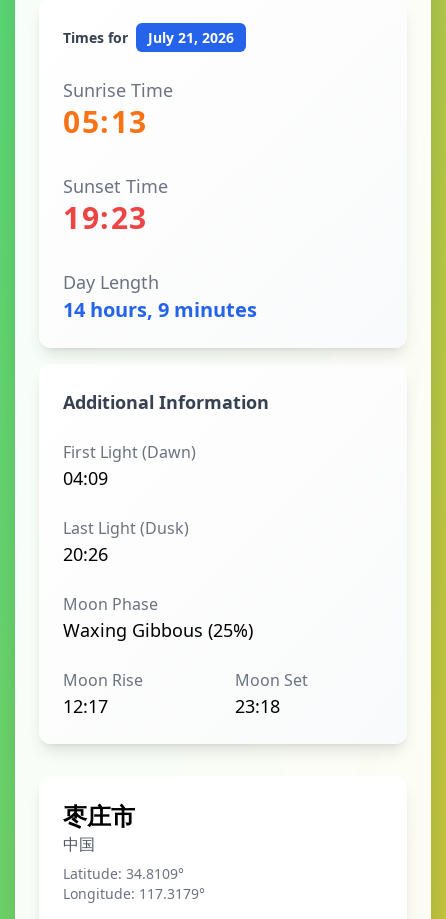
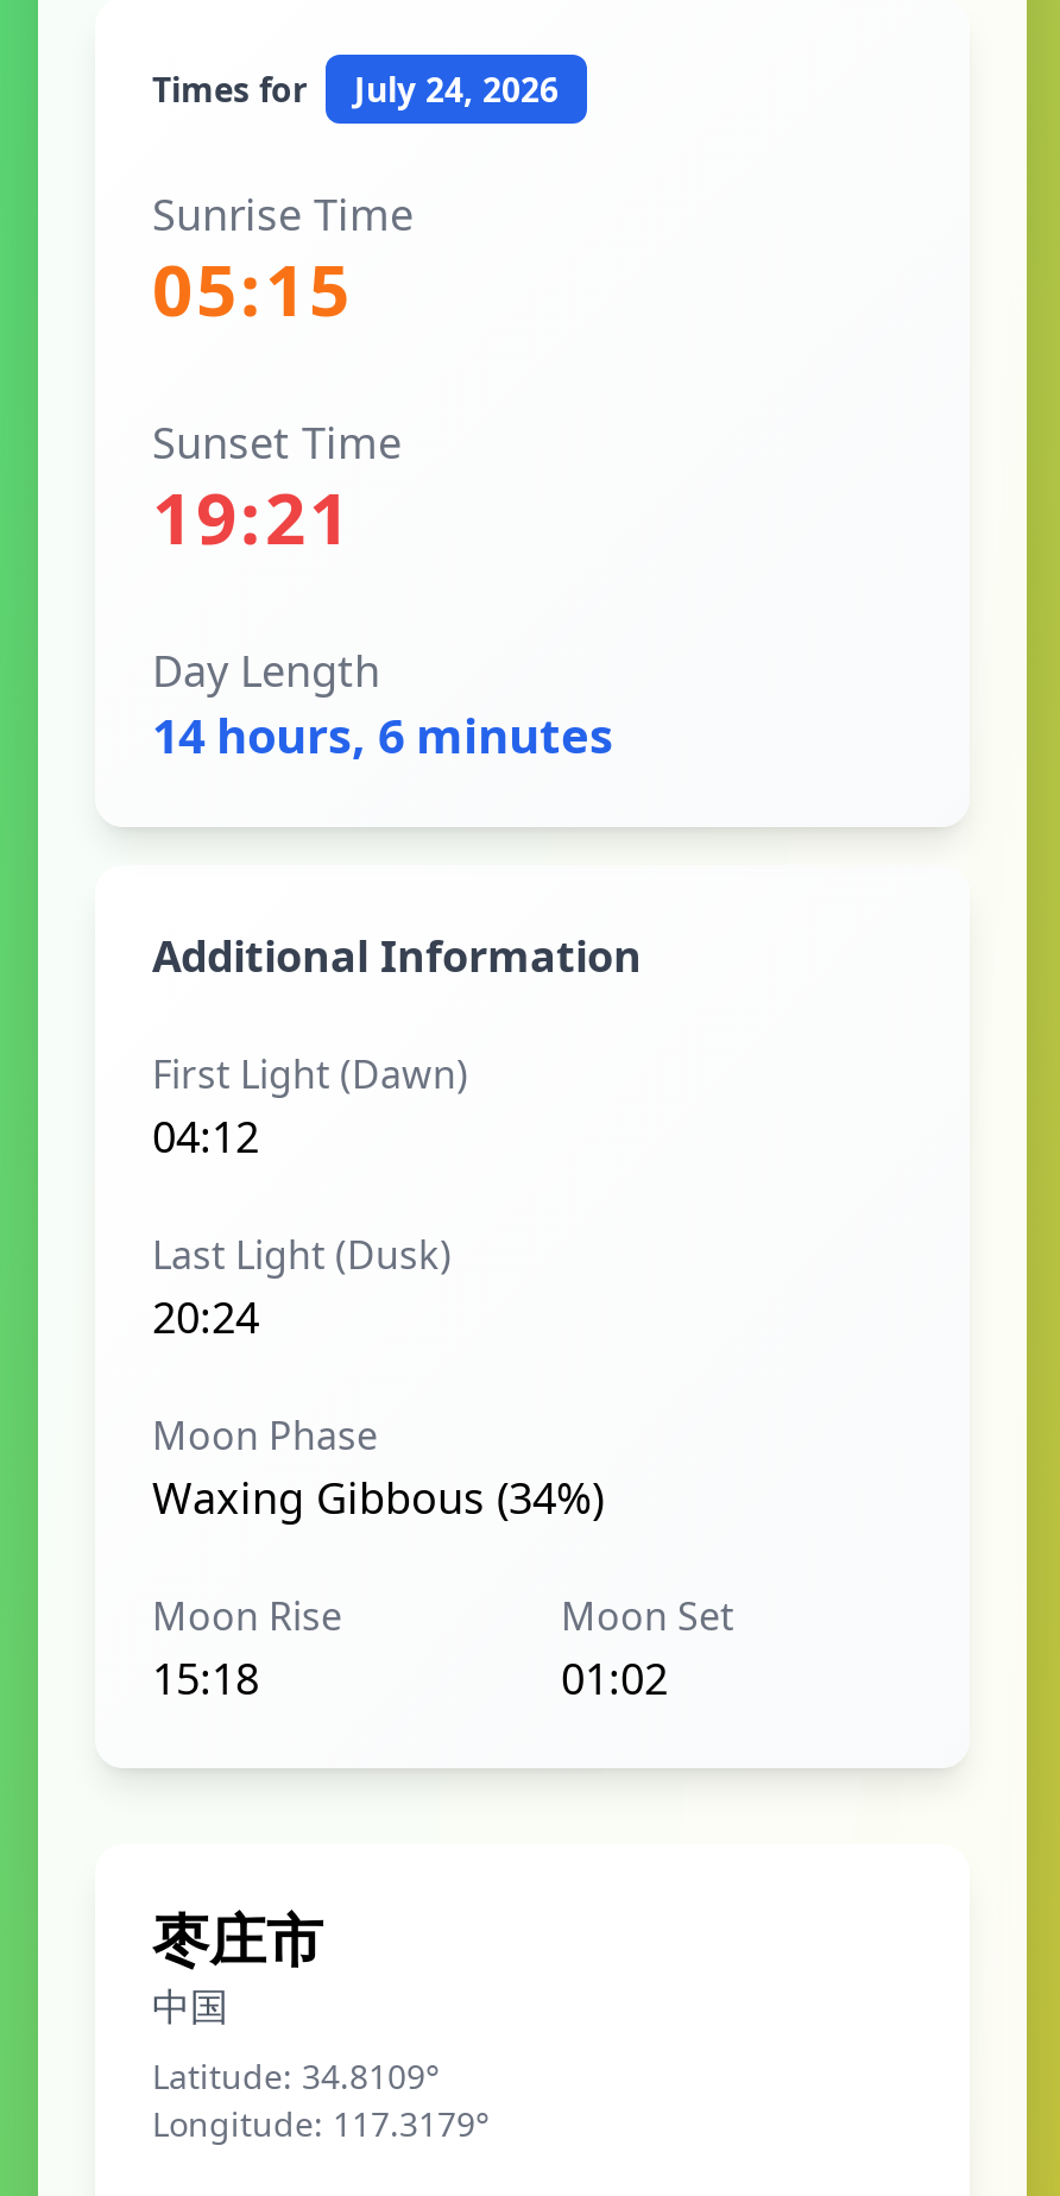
- Times for July 21, 2026
+ Times for July 24, 2026

- 05:13
+ 05:15

- 19:23
+ 19:21

- 14 hours, 9 minutes
+ 14 hours, 6 minutes

- 04:09
+ 04:12

- 20:26
+ 20:24

- Waxing Gibbous (25%)
+ Waxing Gibbous (34%)

- 12:17
+ 15:18

- 23:18
+ 01:02
